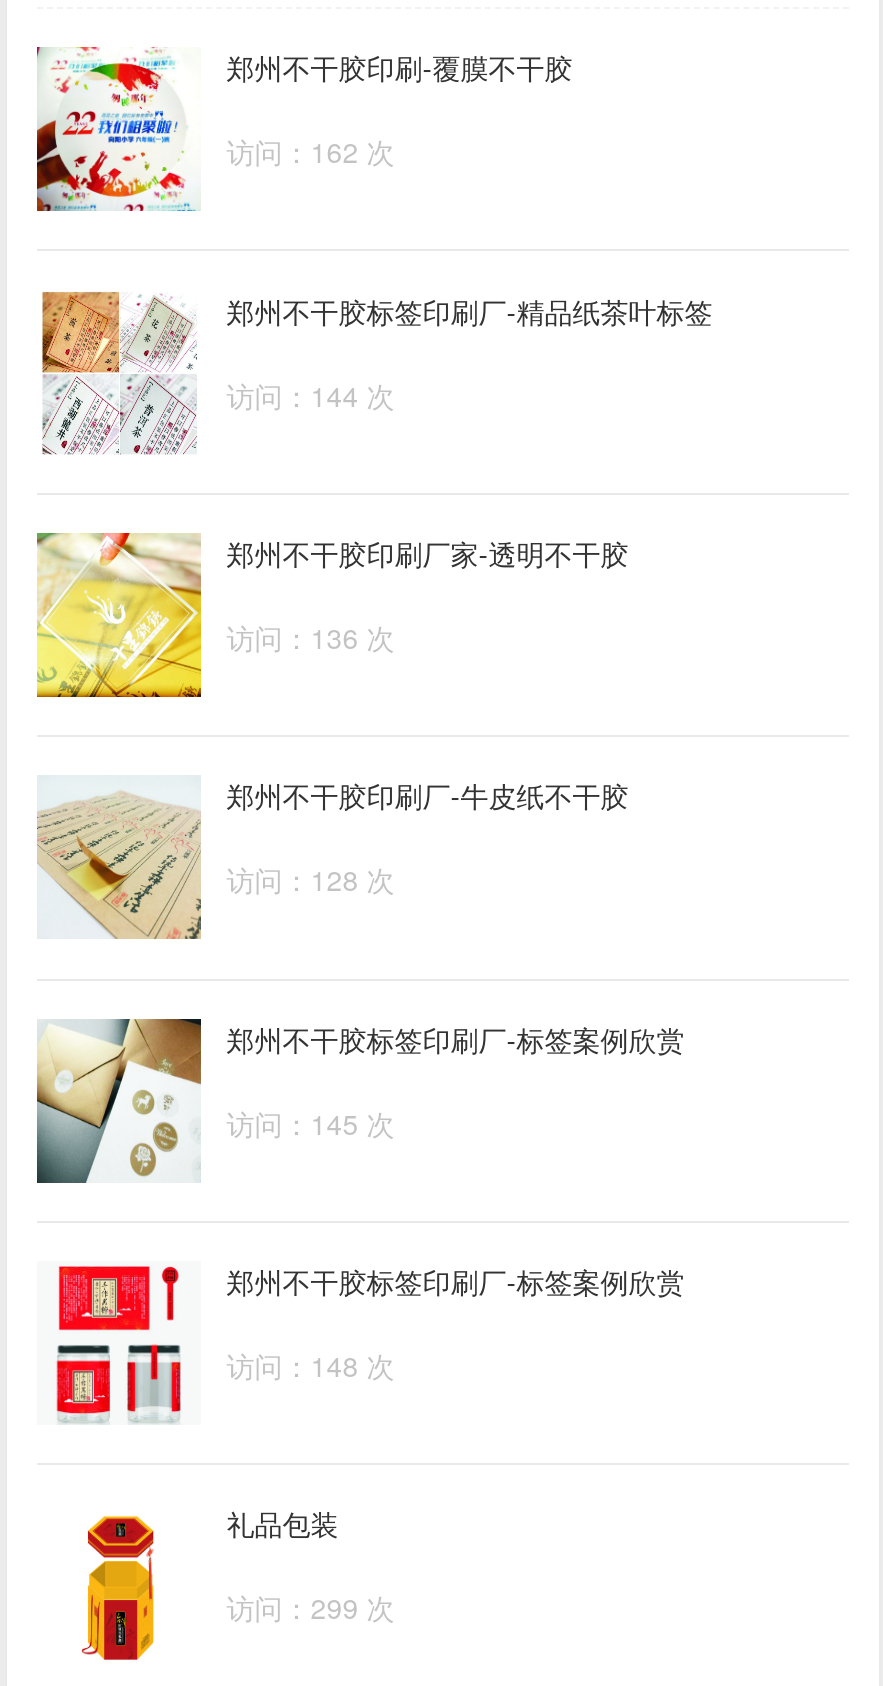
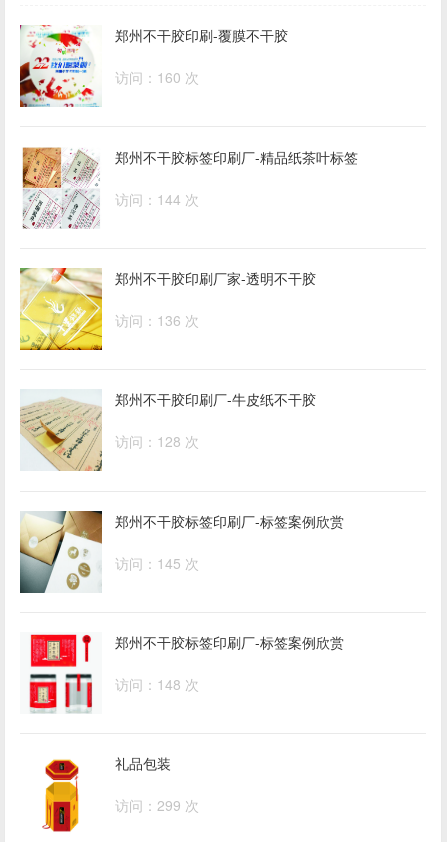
- 访问：162 次
+ 访问：160 次
